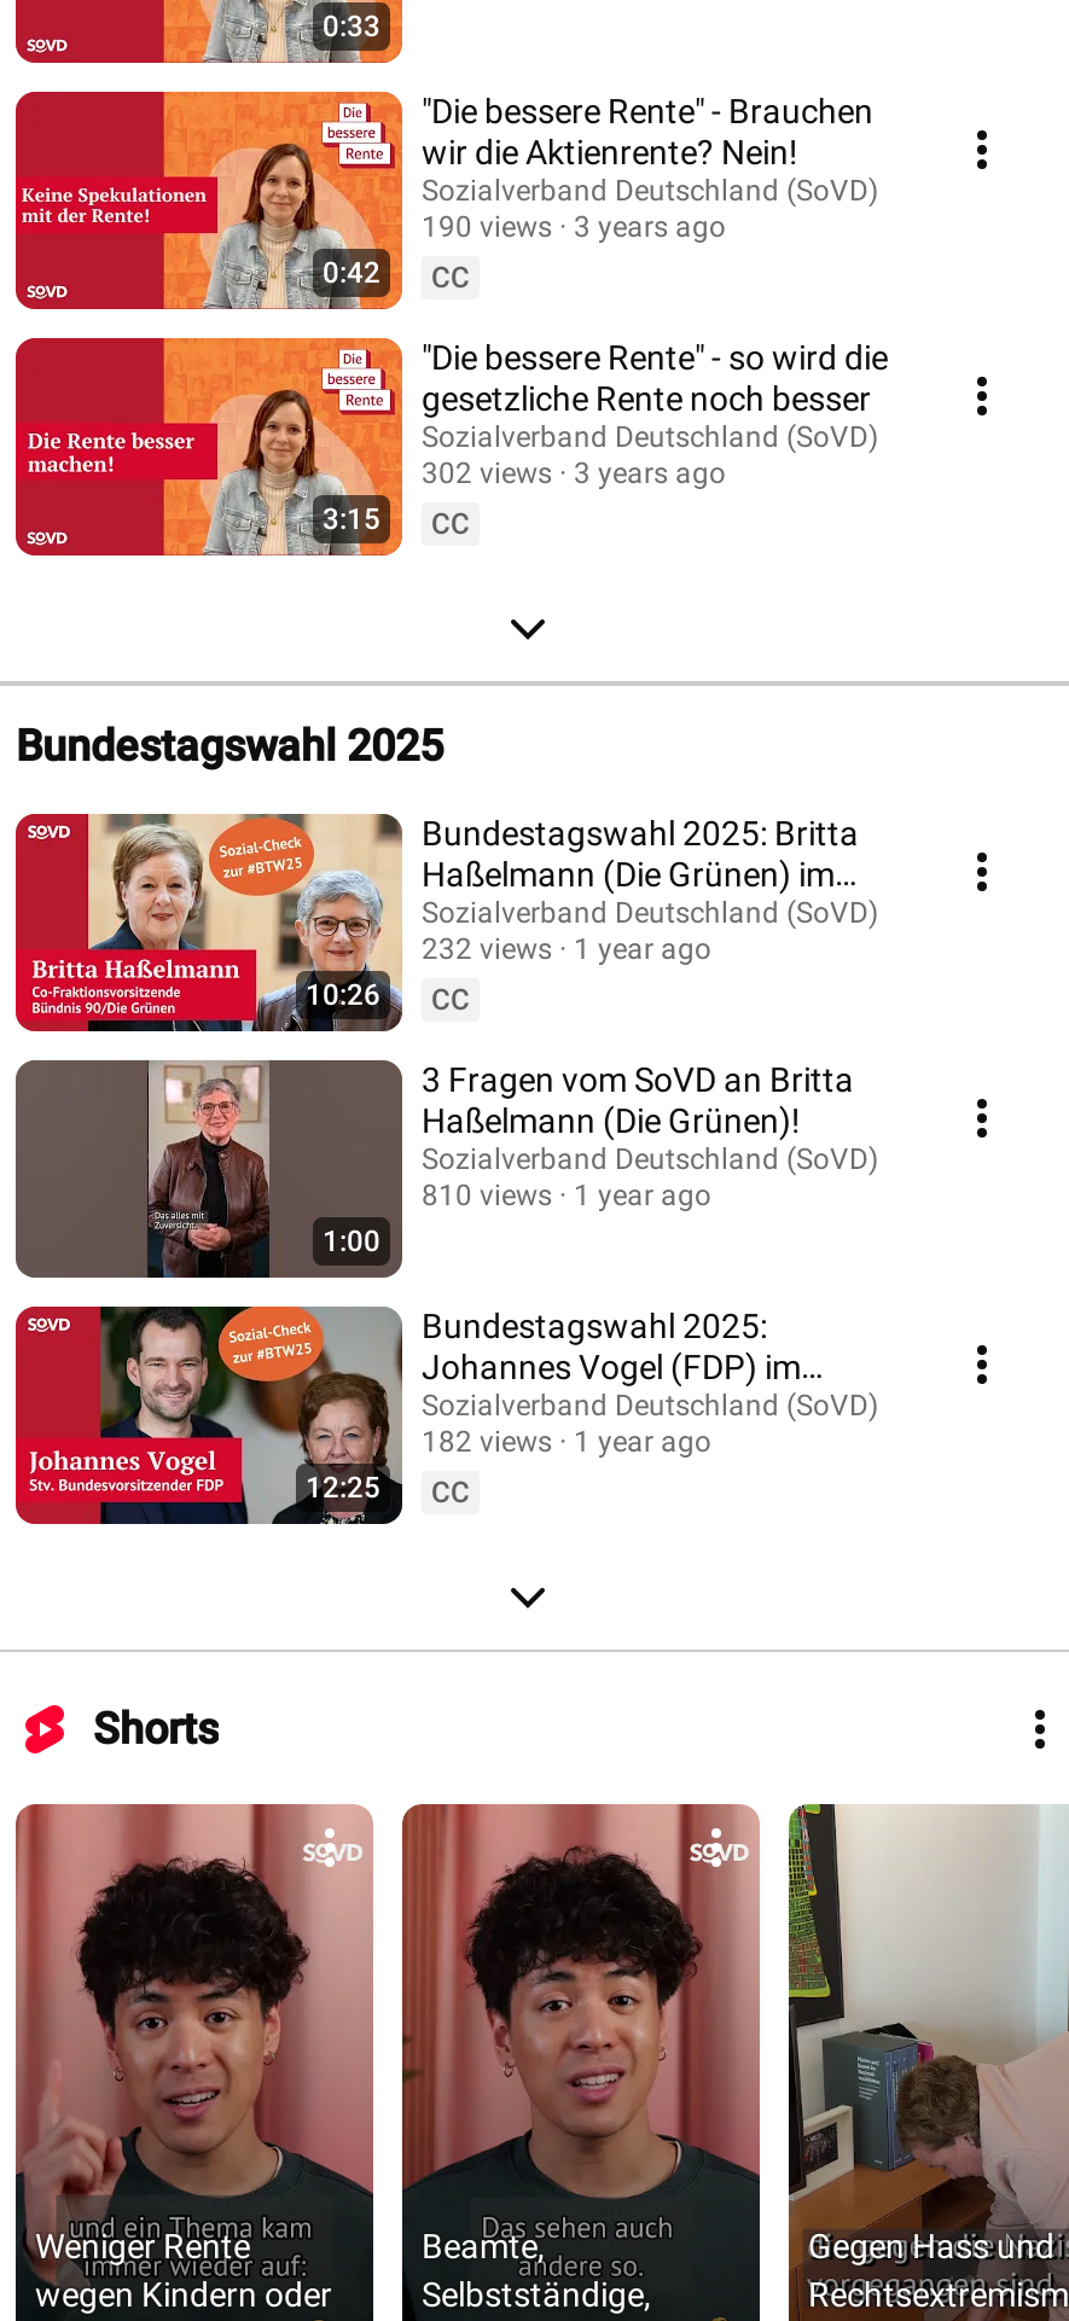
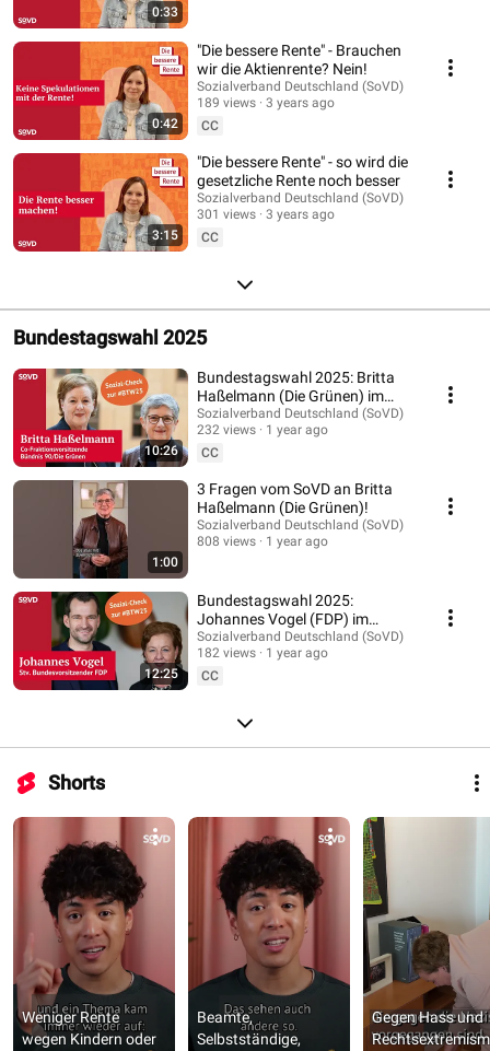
- 190 views 3 years ago
+ 189 views 3 years ago

- 302 views 3 years ago
+ 301 views 3 years ago

- 810 views 1 year ago
+ 808 views 1 year ago
